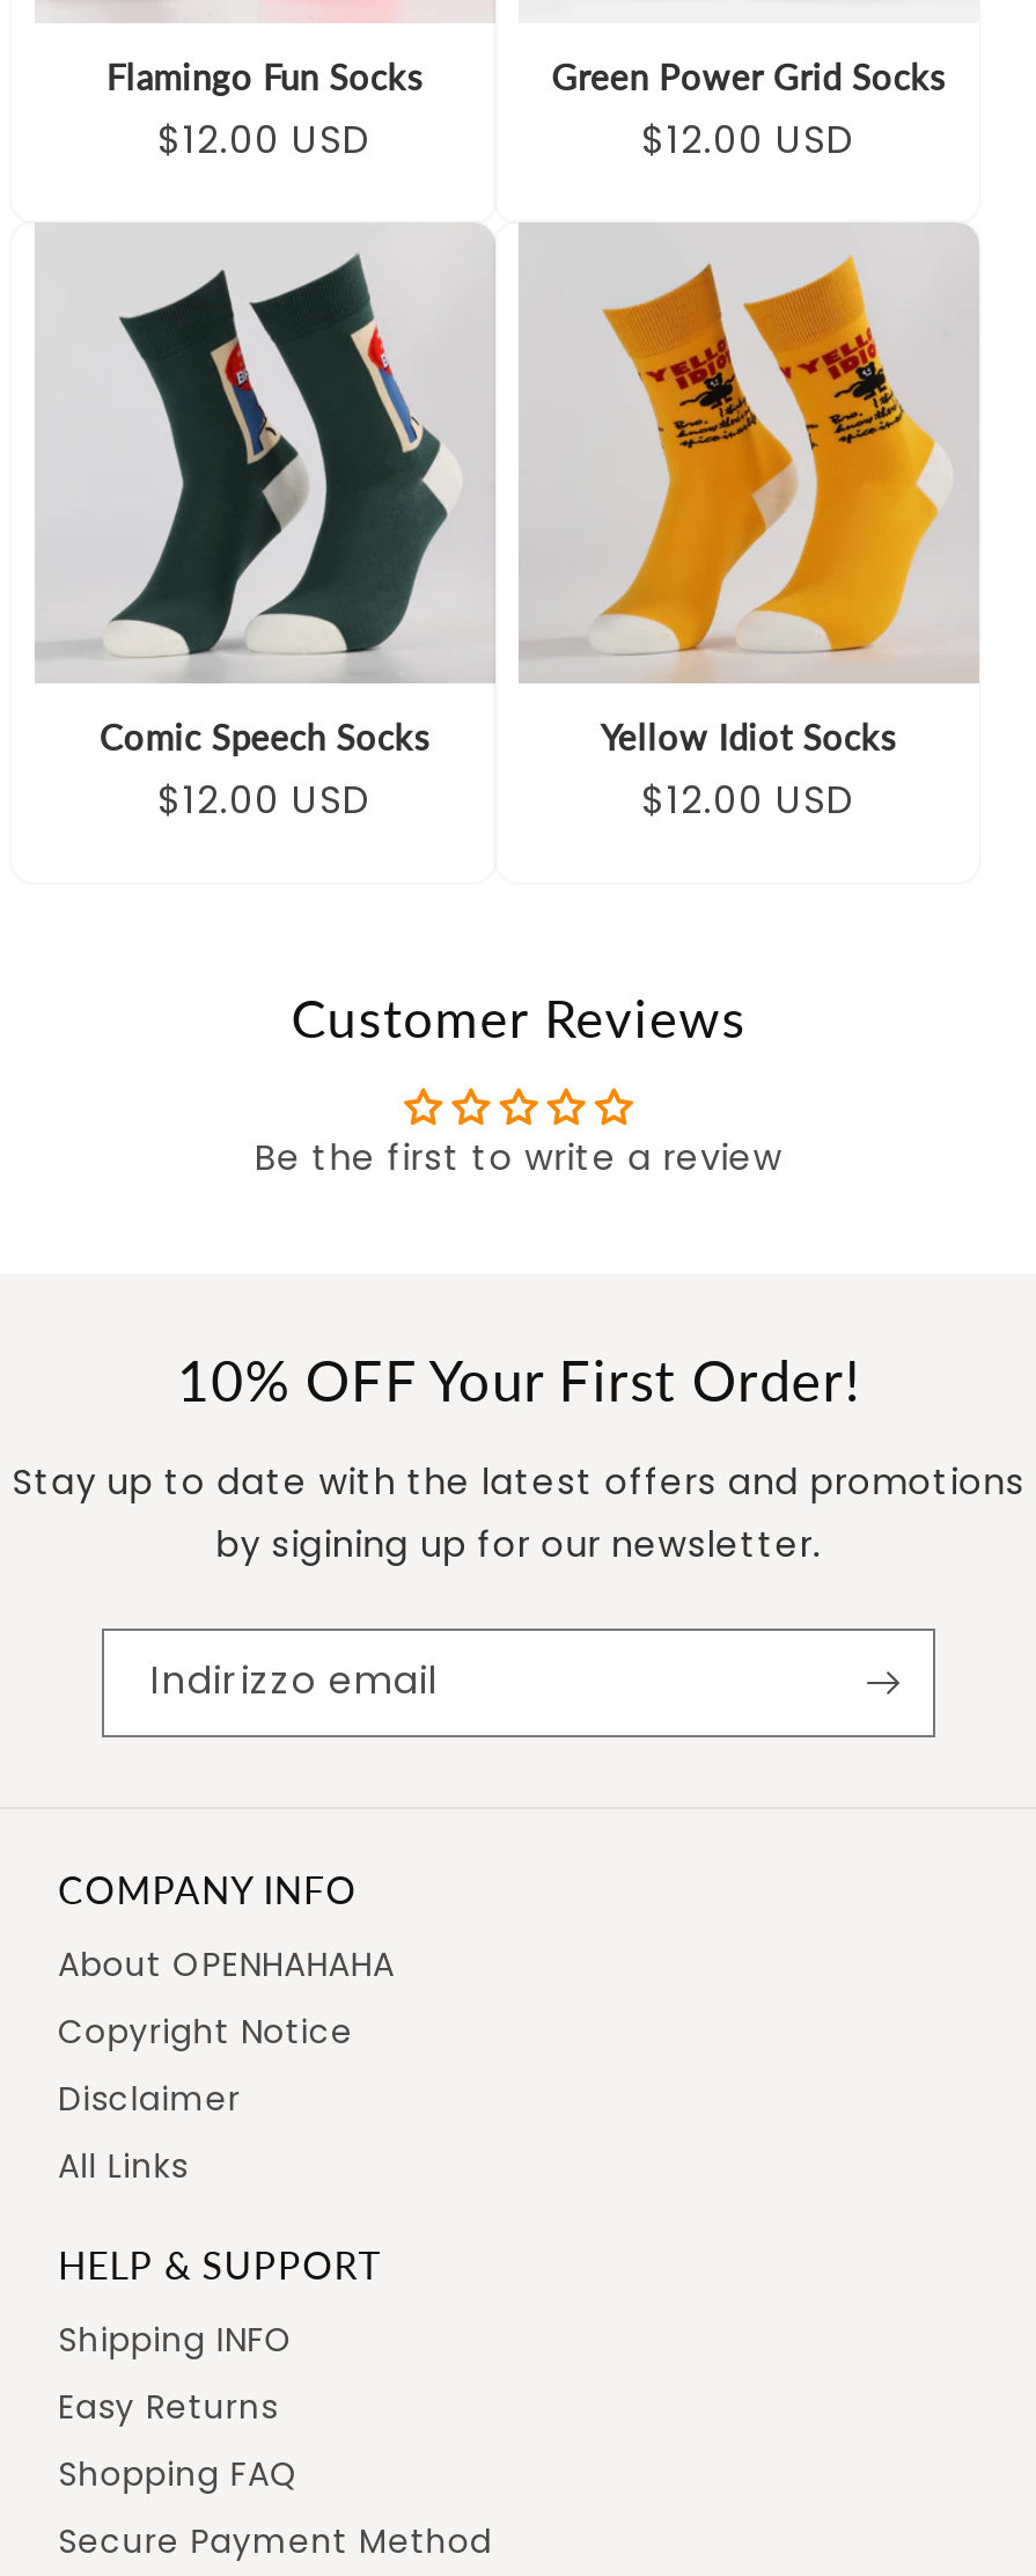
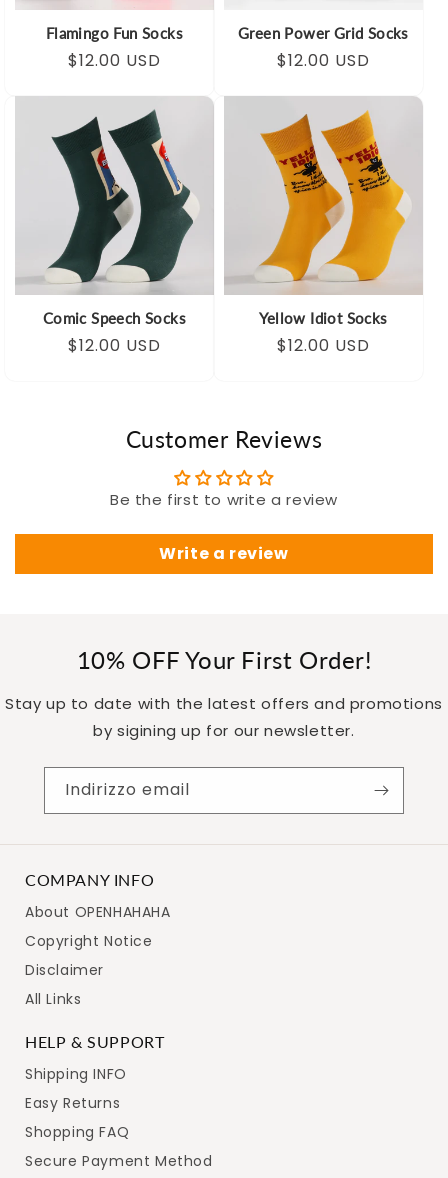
+ Write a review
